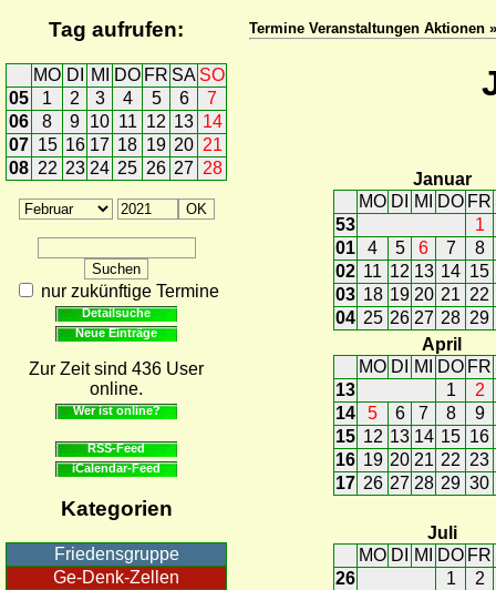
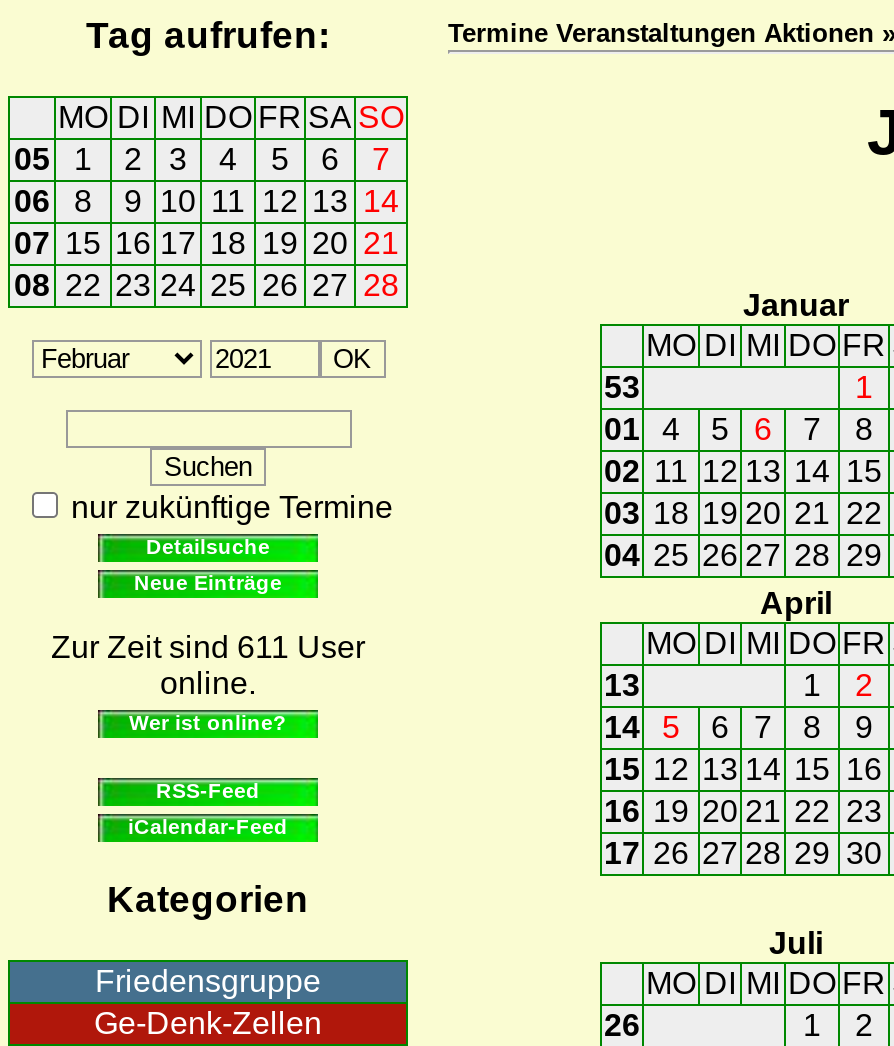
- Zur Zeit sind 436 User
+ Zur Zeit sind 611 User
